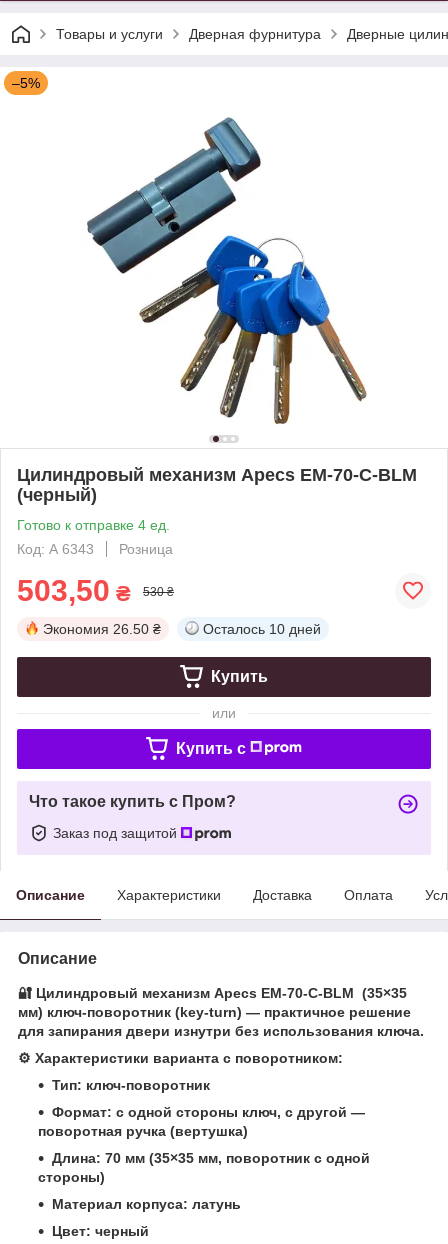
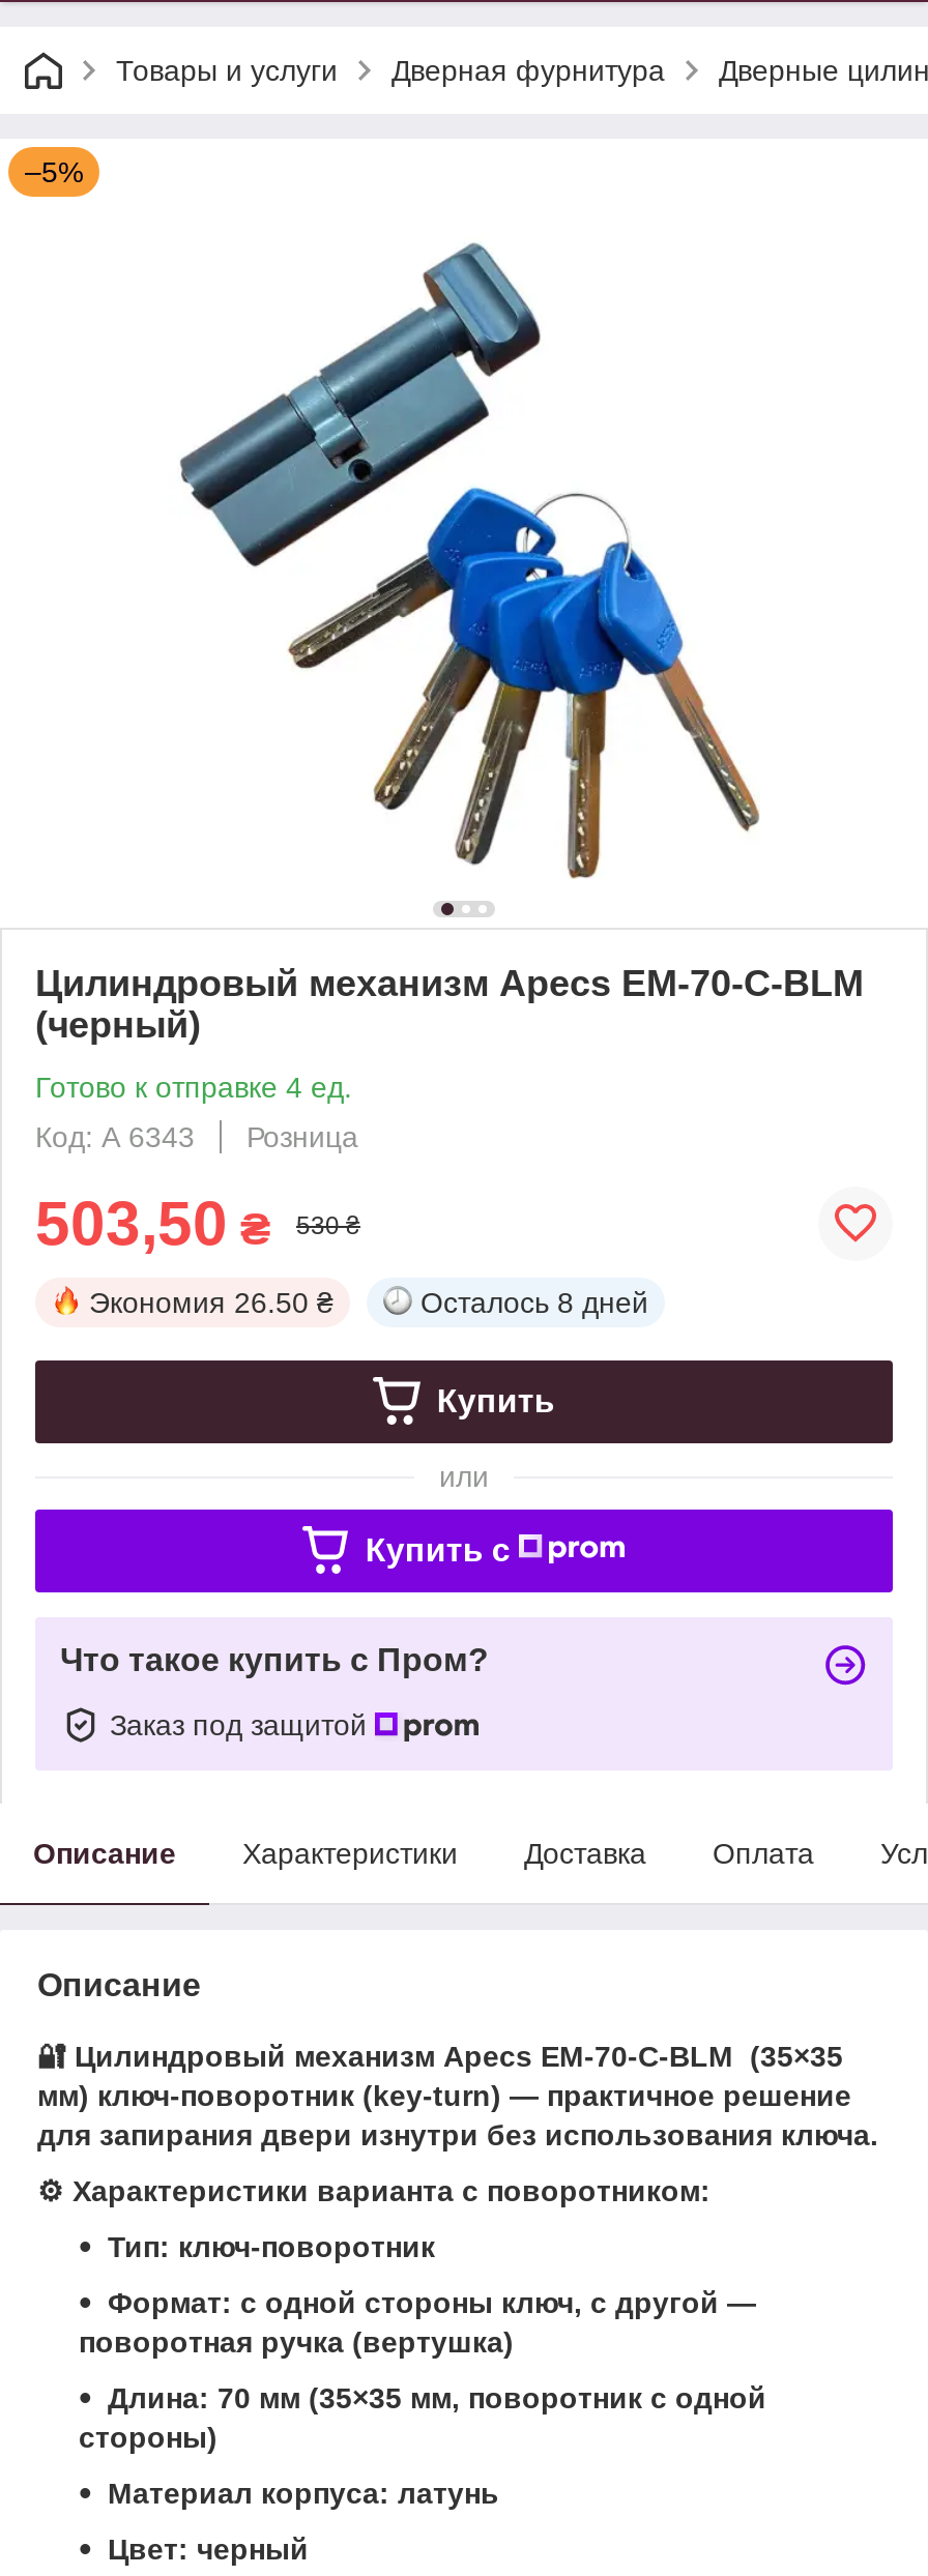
- Осталось 10 дней
+ Осталось 8 дней
